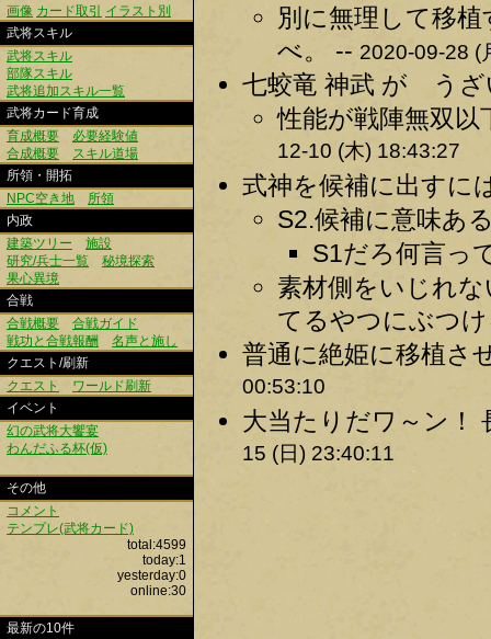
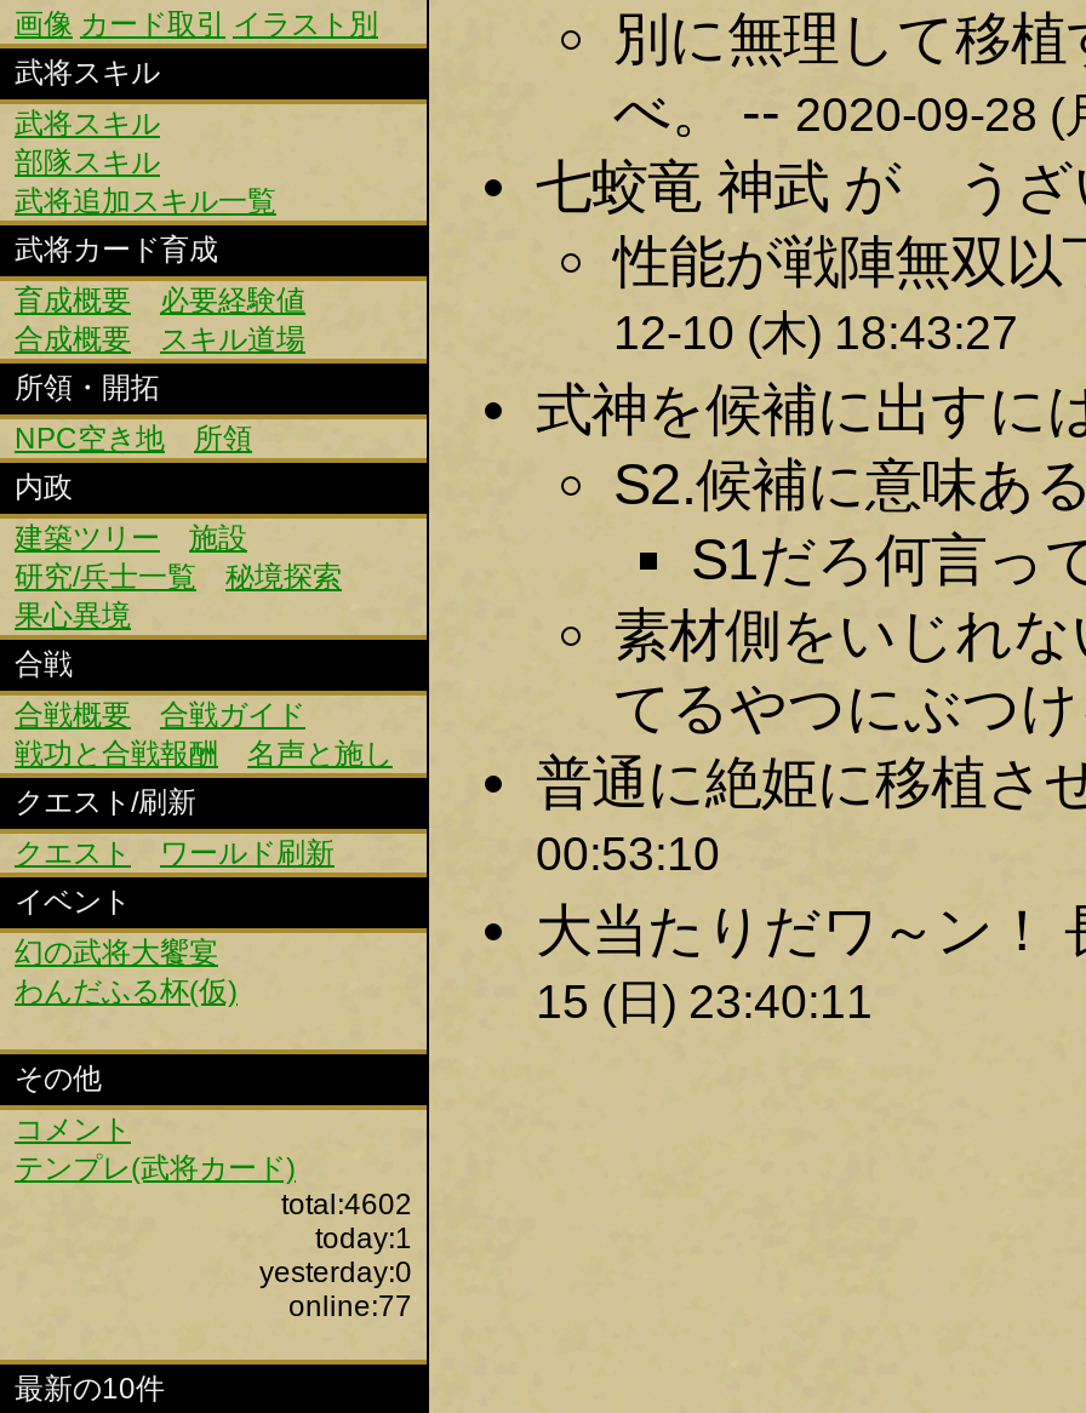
- total:4599
+ total:4602

- online:30
+ online:77
